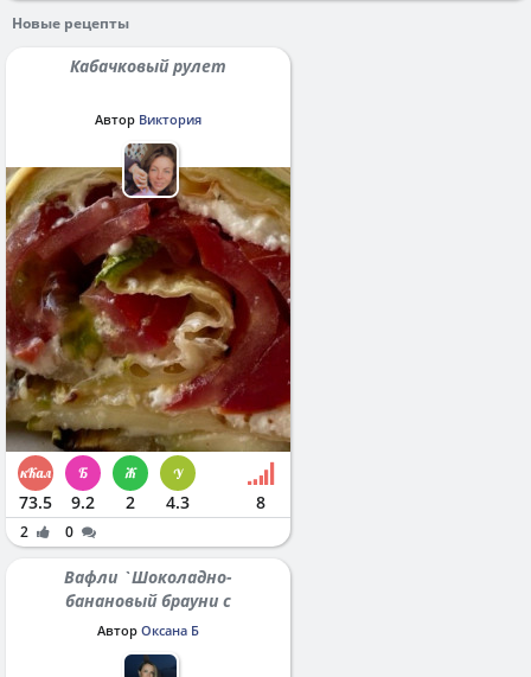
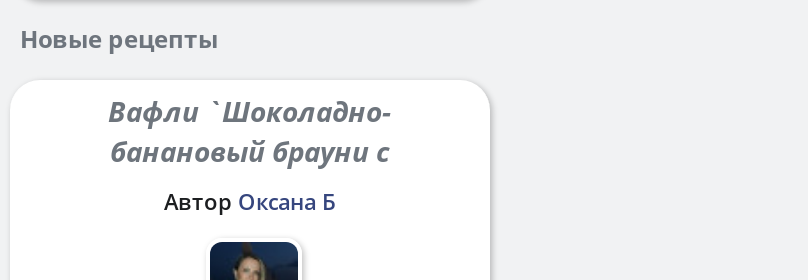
- Кабачковый рулет
- Автор Виктория

- [image]
- 73.5
- 9.2
- 2
- 4.3
- 8
- 2
- 0
